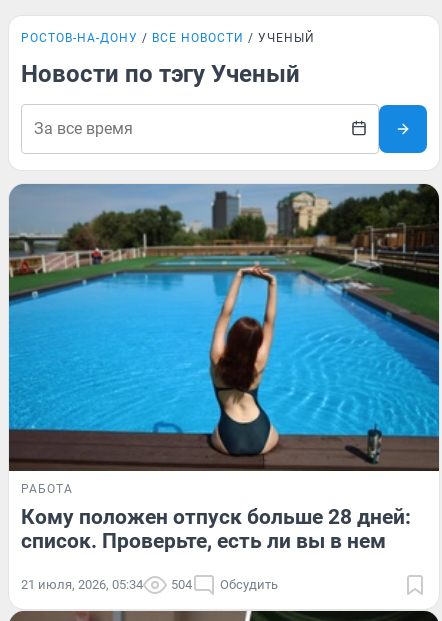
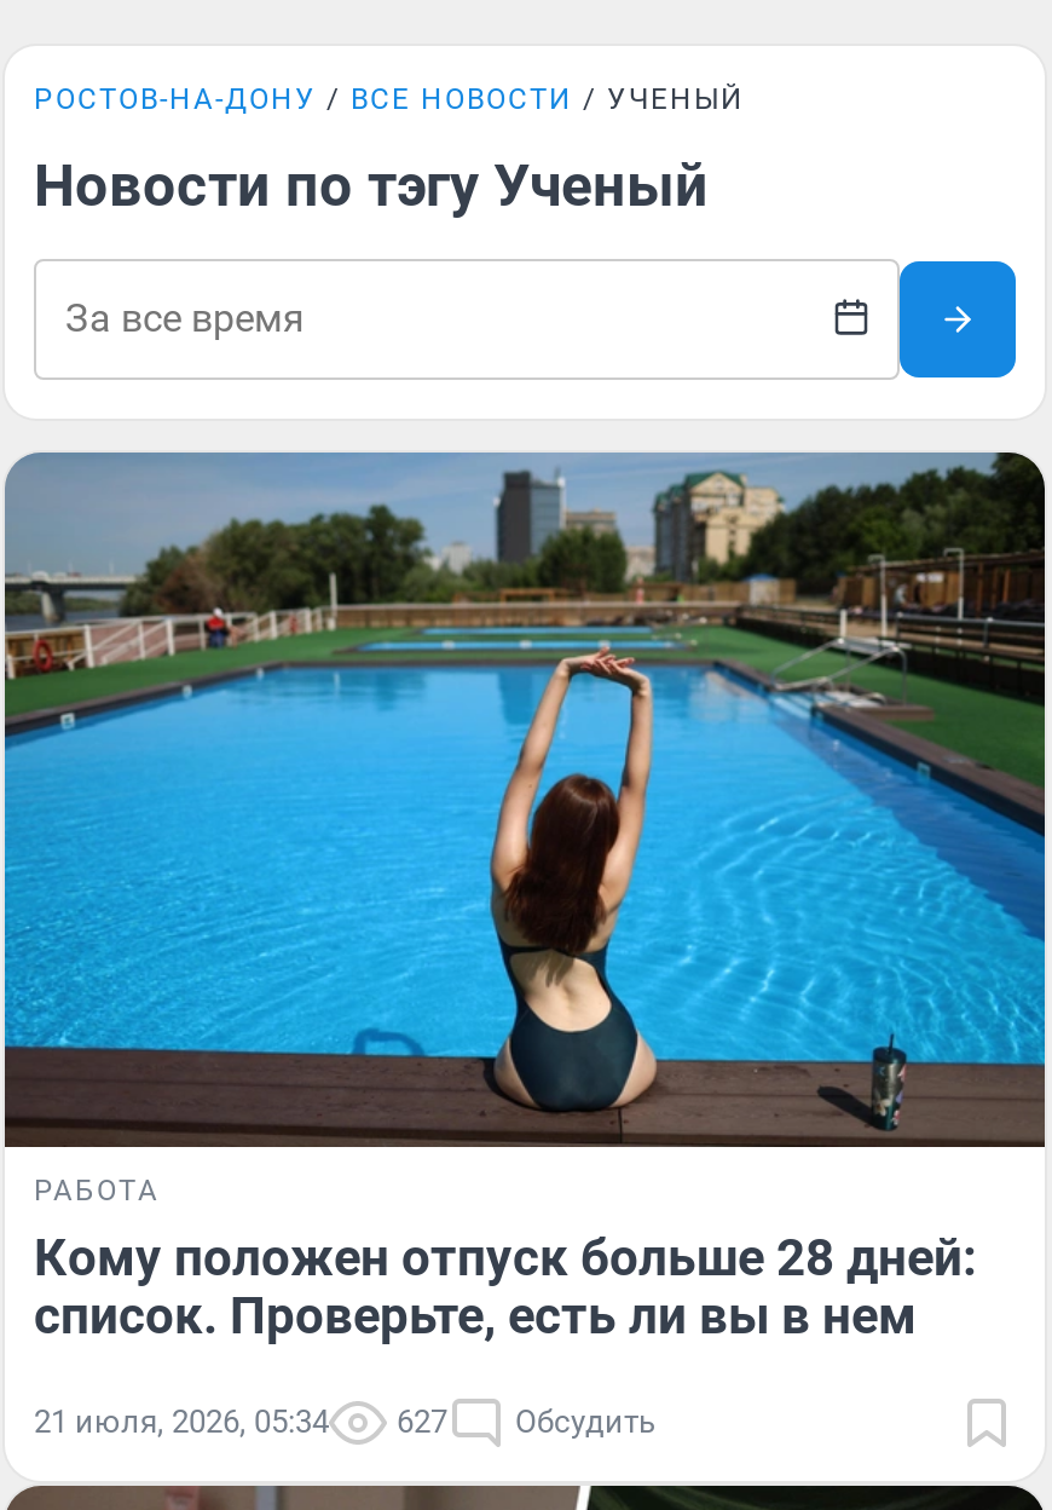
- 21 июля, 2026, 05:34 504 Обсудить
+ 21 июля, 2026, 05:34 627 Обсудить
